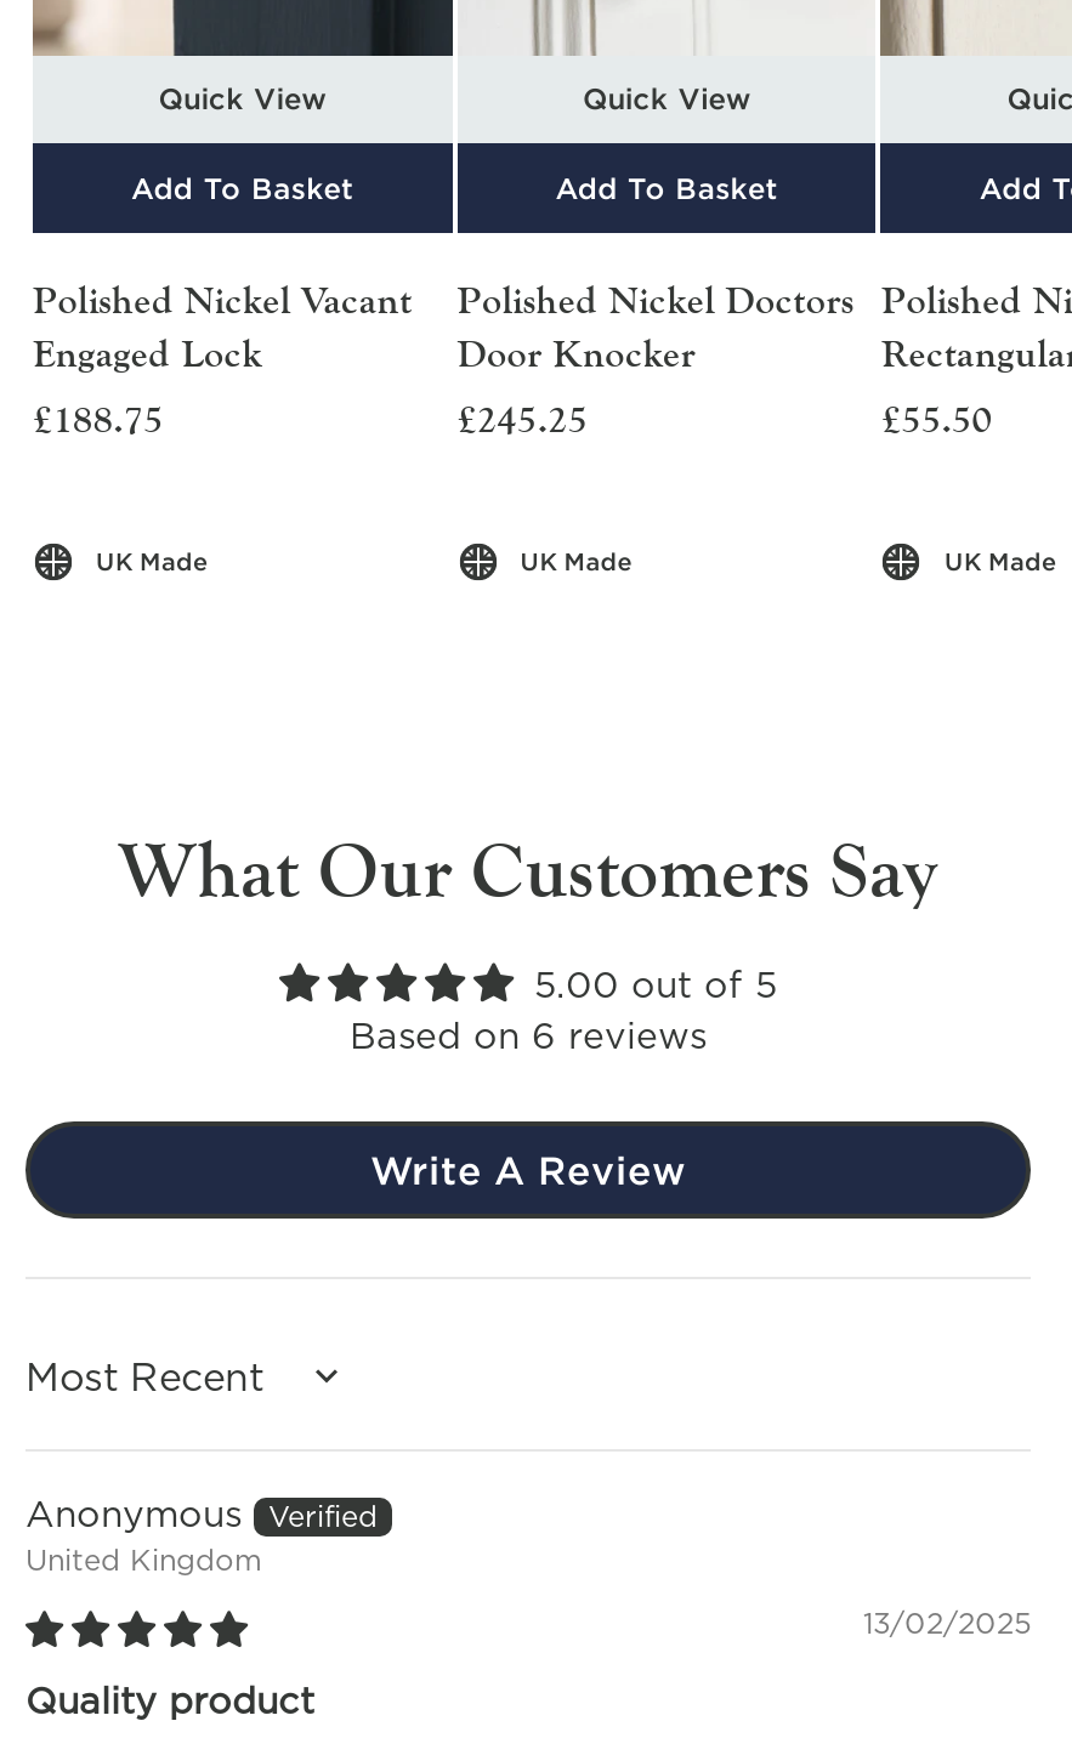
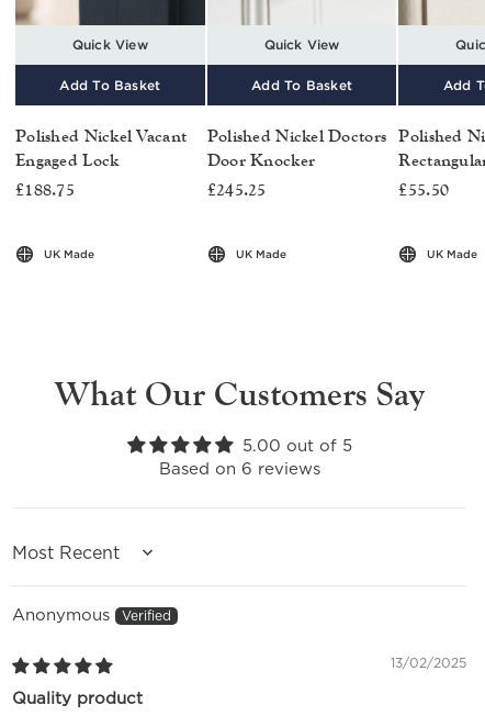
- Write A Review

- United Kingdom
